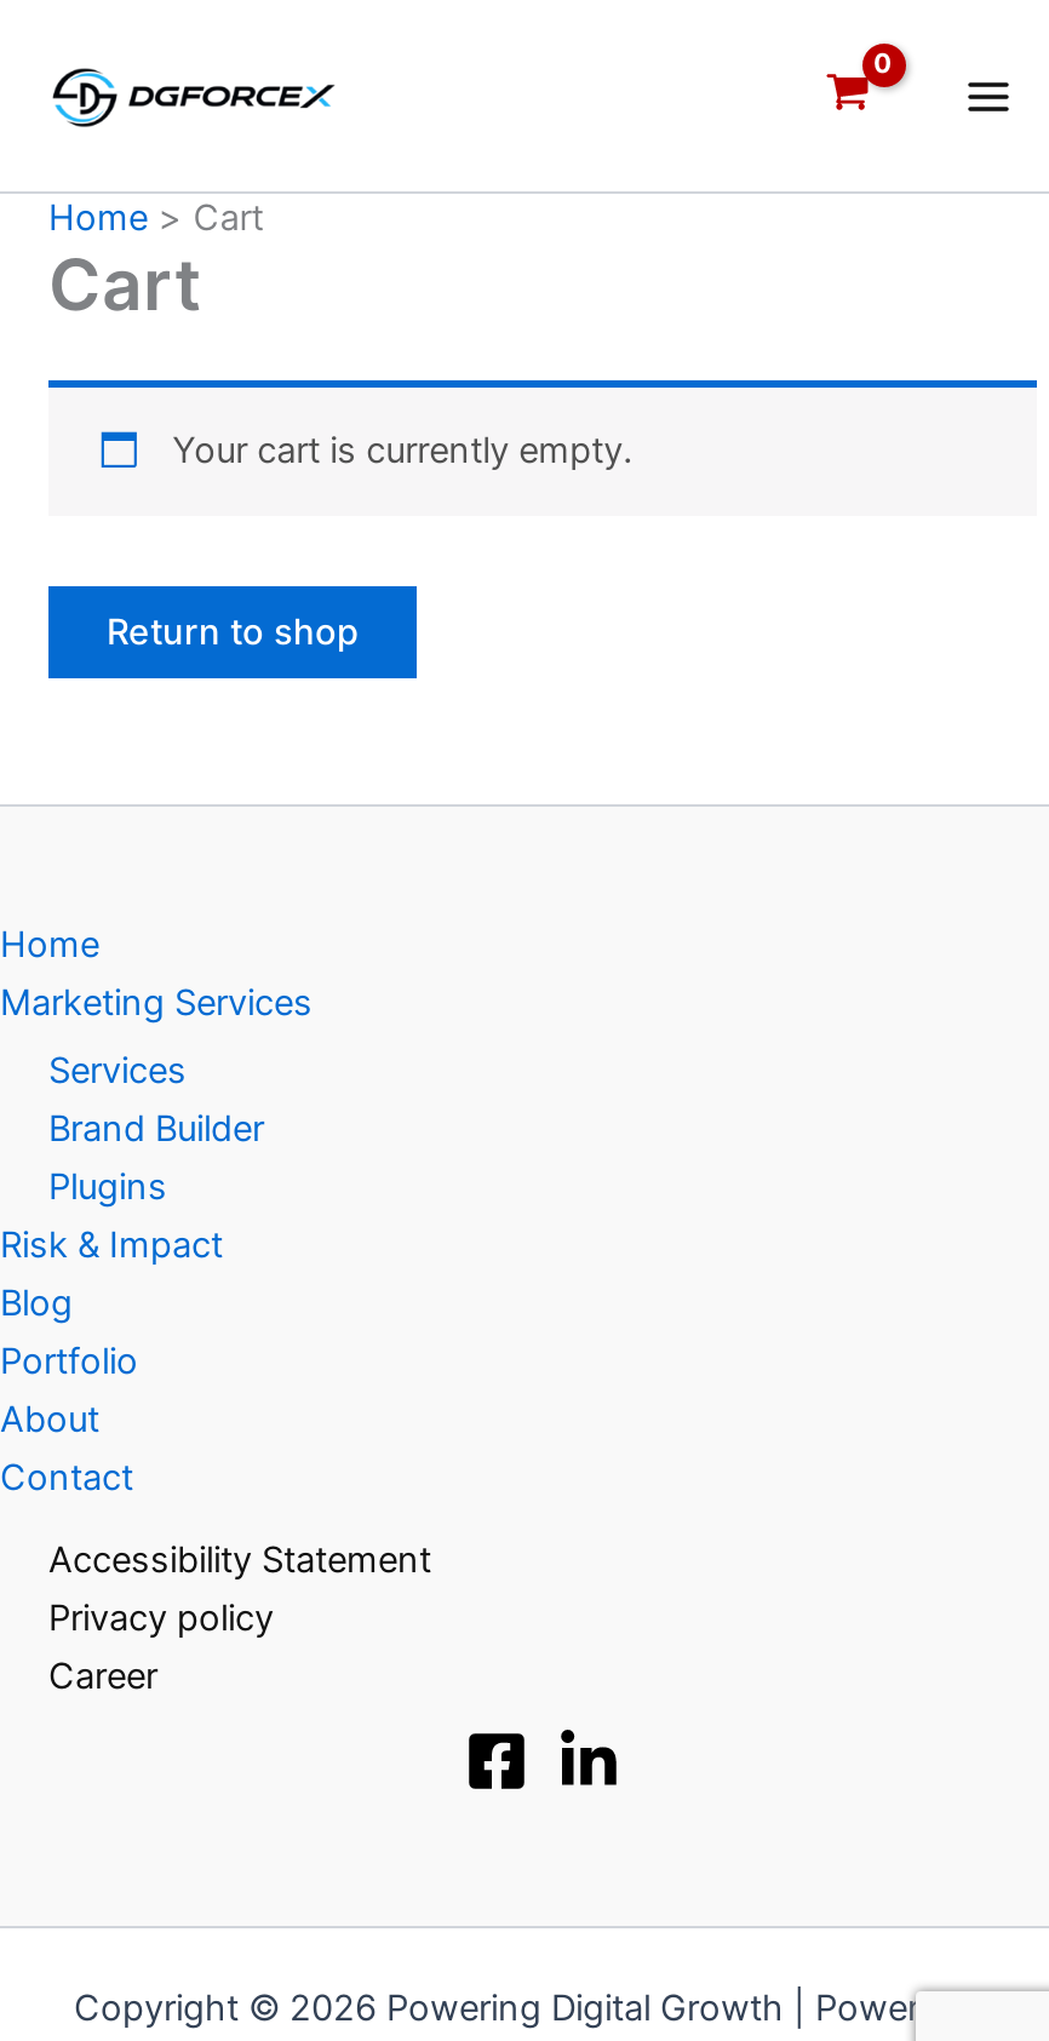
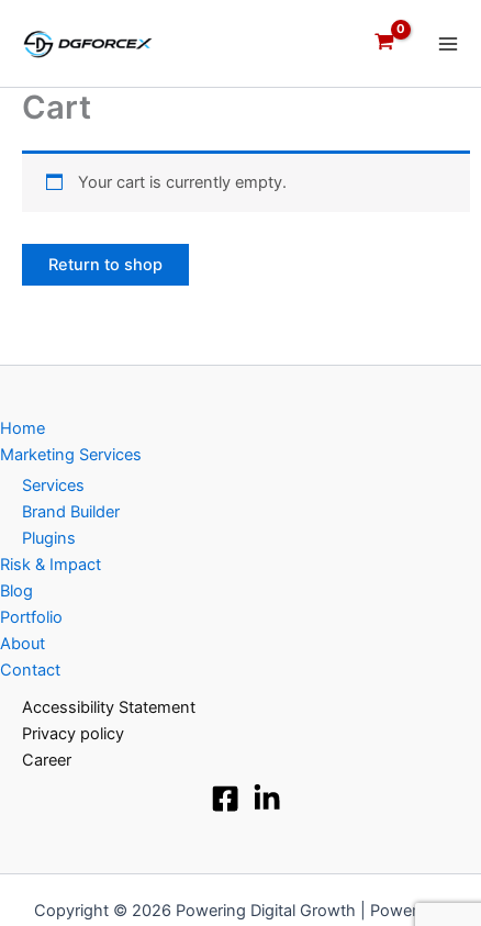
- Home
- Cart

moved up: Cart | Your cart is currently empty. | Return to shop
